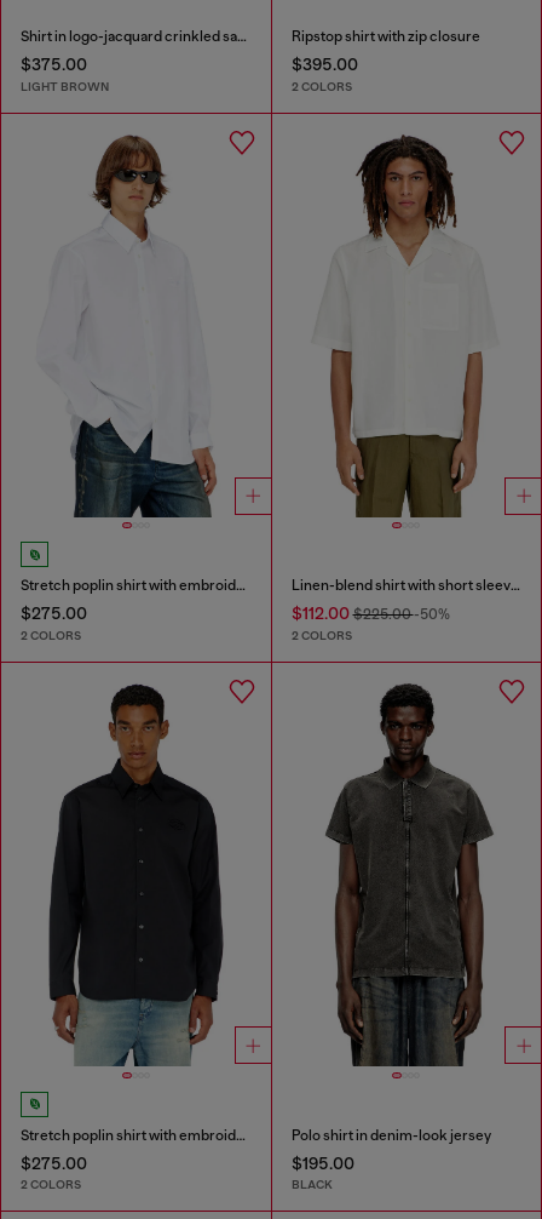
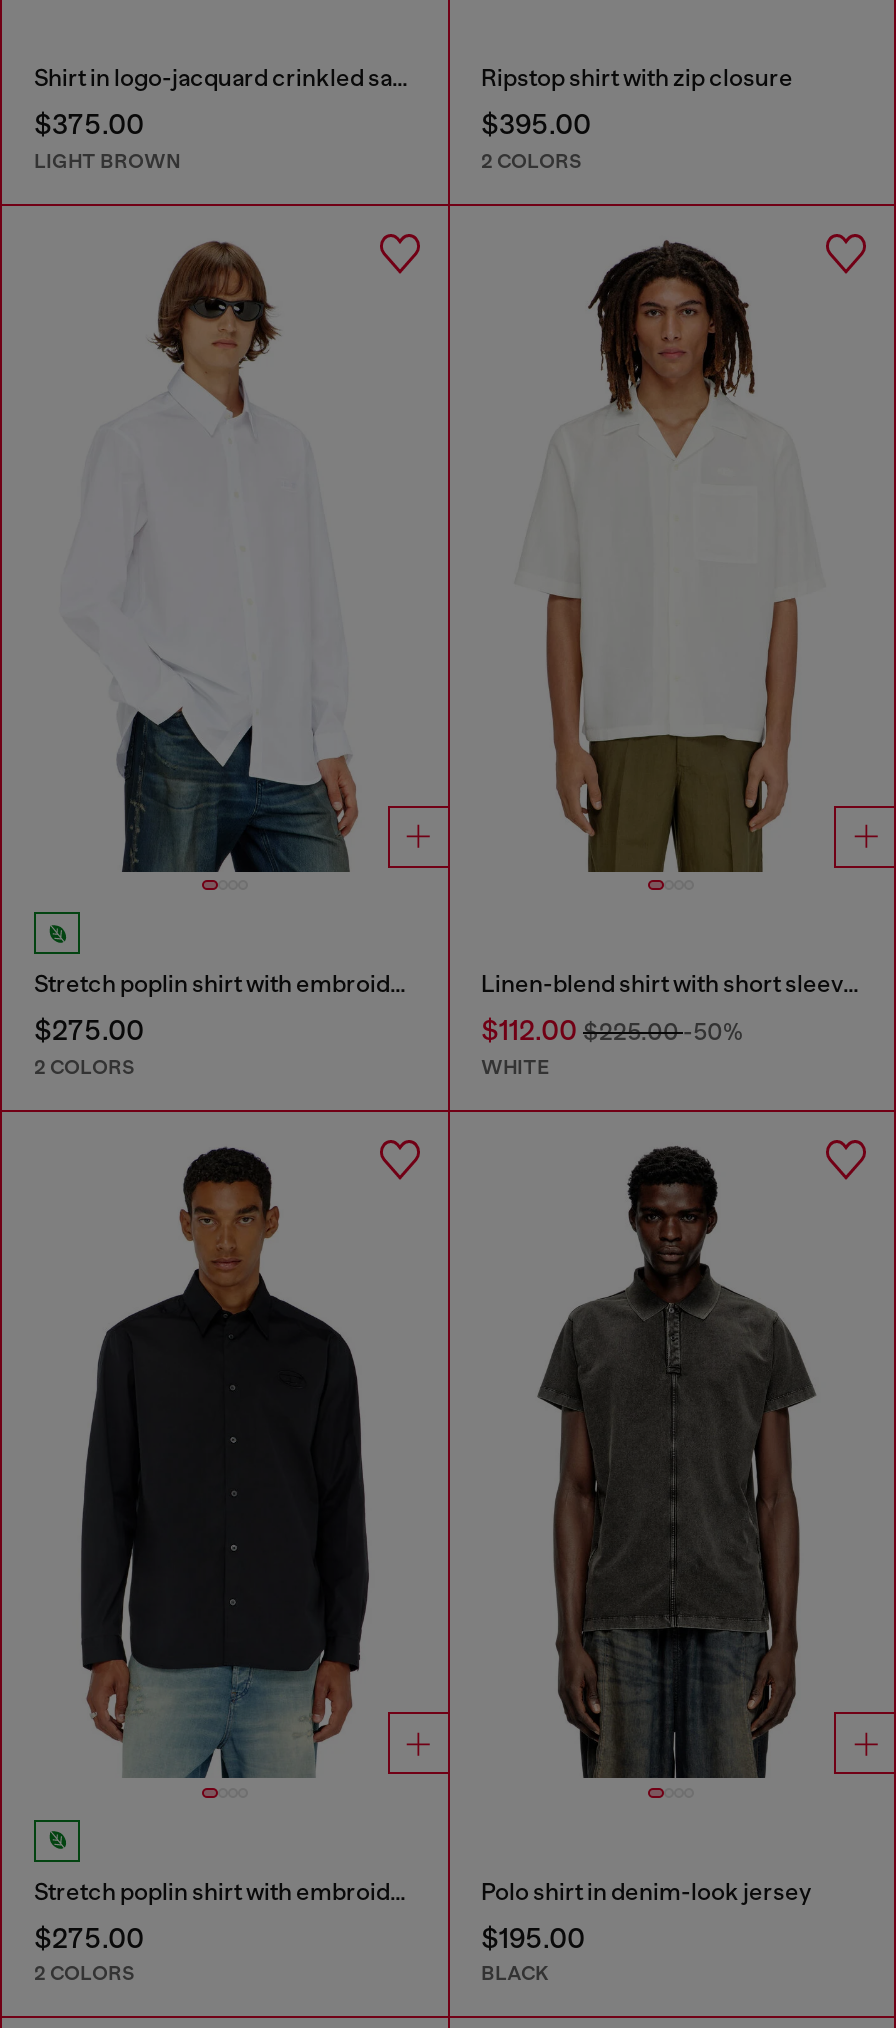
- 2 COLORS
+ WHITE
